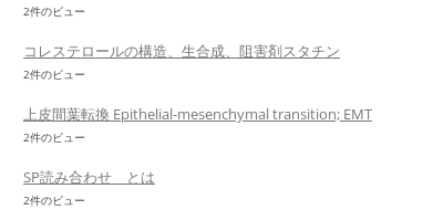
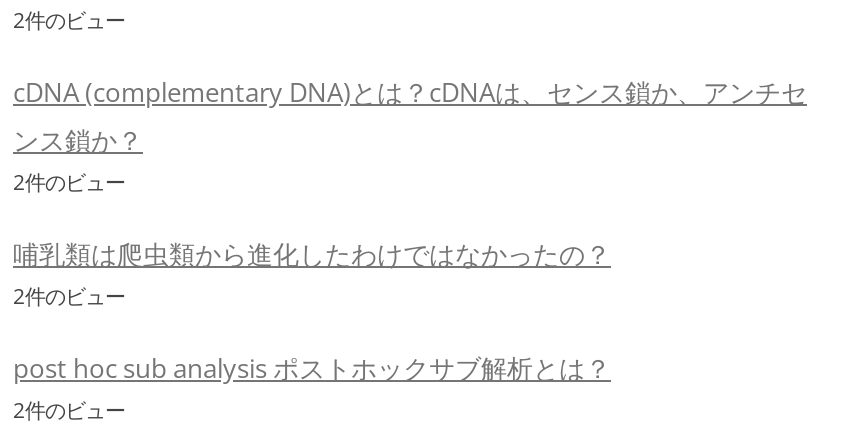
- コレステロールの構造、生合成、阻害剤スタチン
+ cDNA (complementary DNA)とは？cDNAは、センス鎖か、アンチセ
+ ンス鎖か？

- 上皮間葉転換 Epithelial-mesenchymal transition; EMT
+ 哺乳類は爬虫類から進化したわけではなかったの？

- SP読み合わせ とは
+ post hoc sub analysis ポストホックサブ解析とは？
